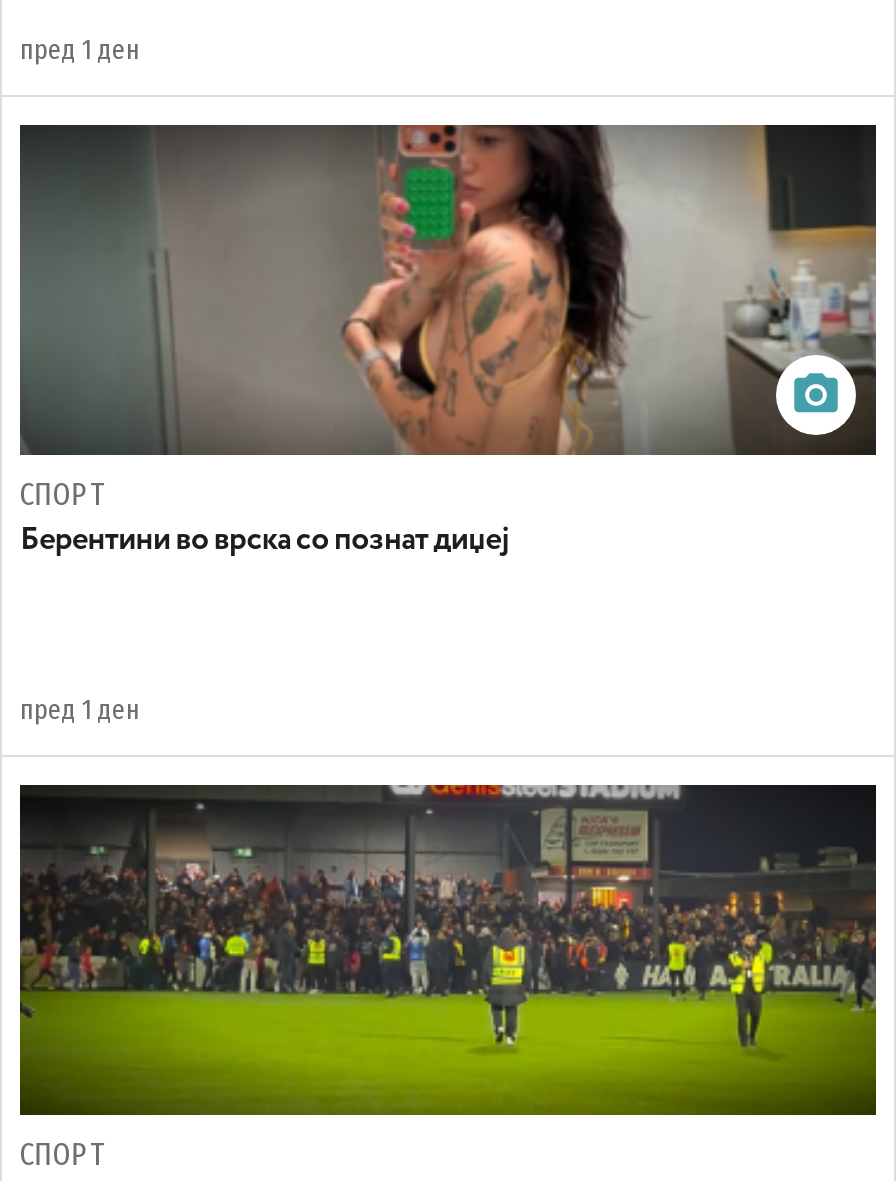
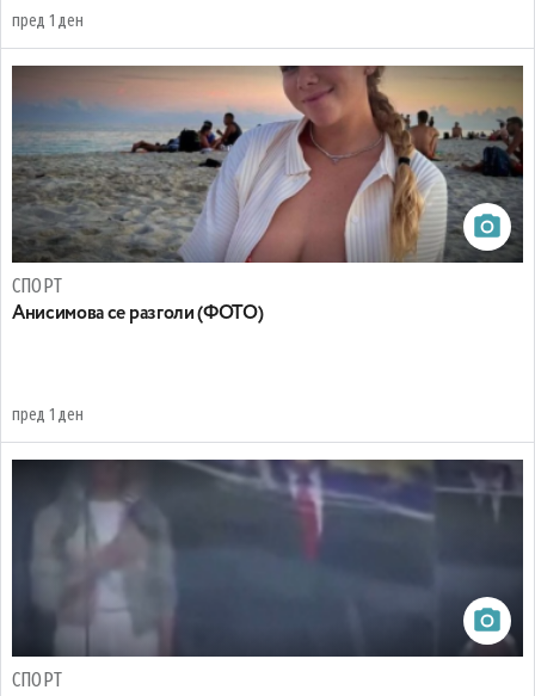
- [image]
- Берентини во врска со познат диџеј
+ [image]
+ Анисимова се разголи (ФОТО)

- [image]
+ [image]
